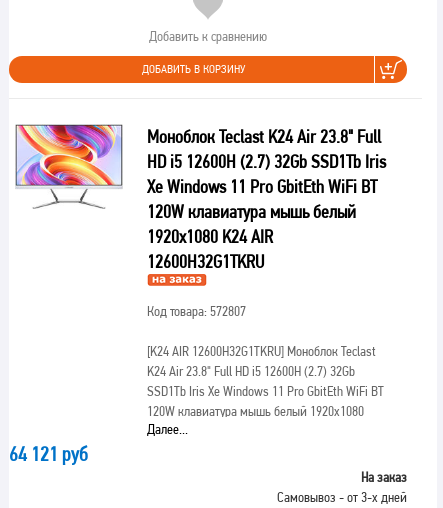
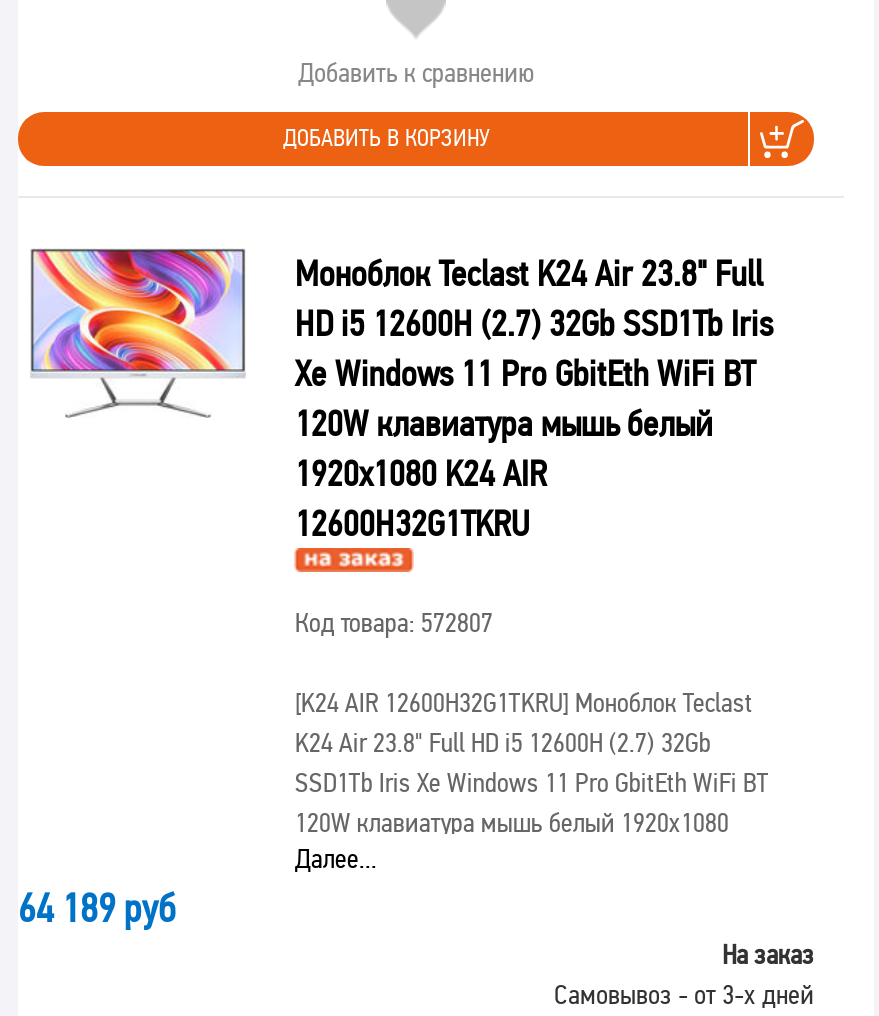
- 64 121 руб
+ 64 189 руб
